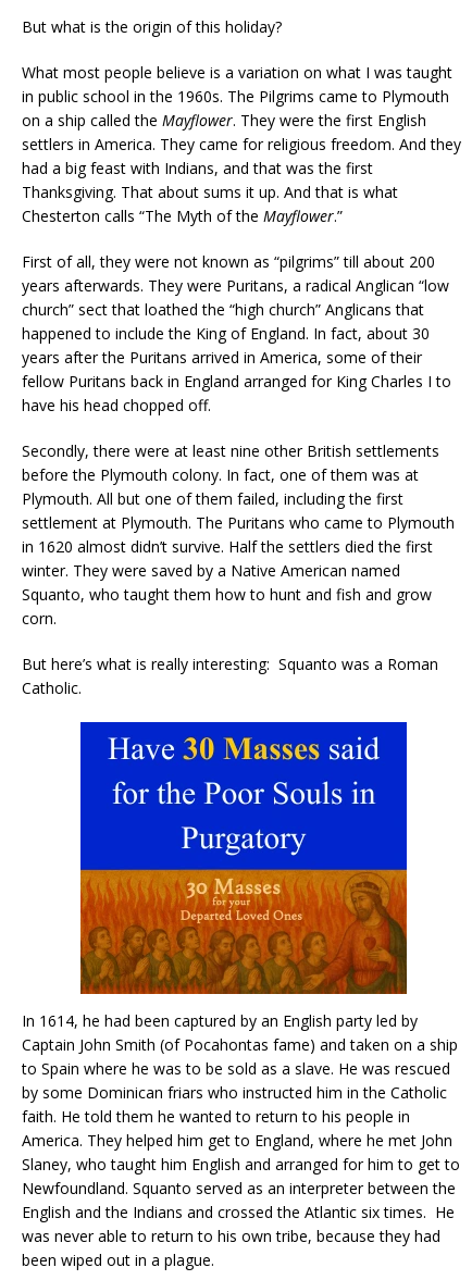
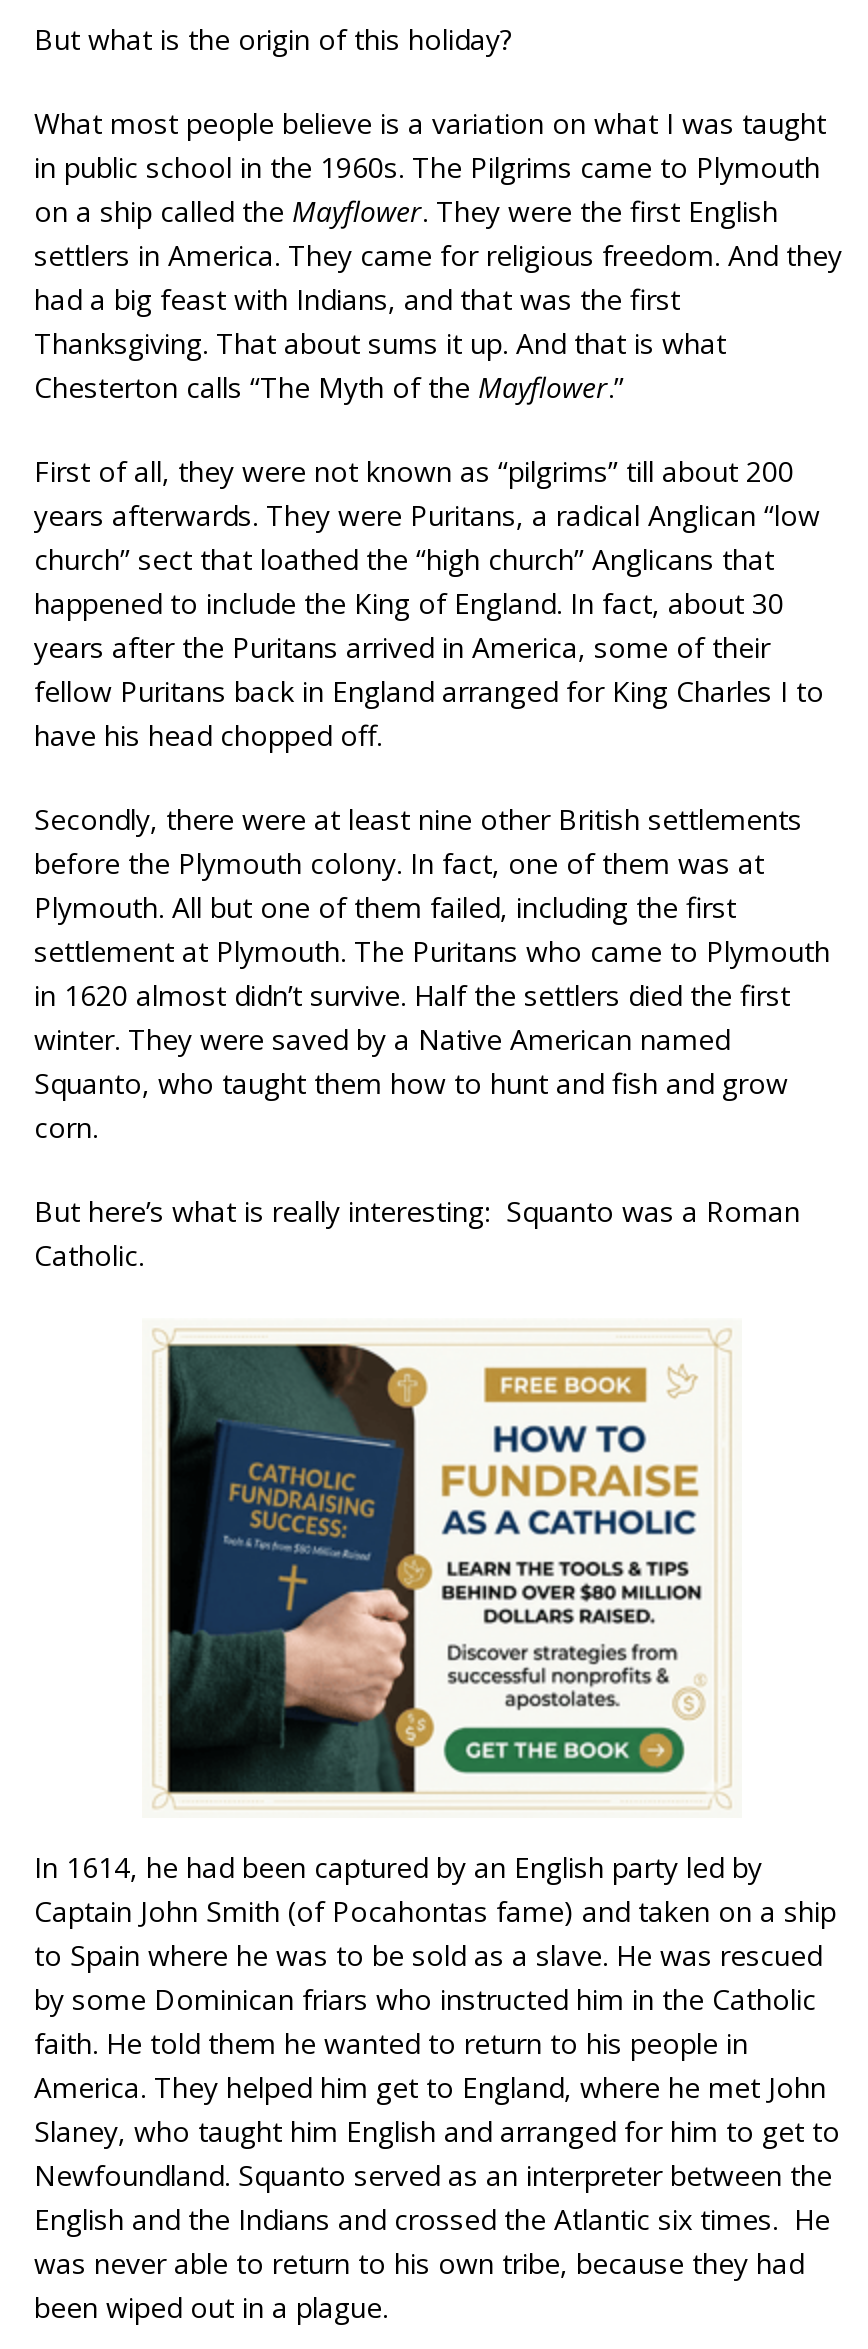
- [image]
+ [image]
